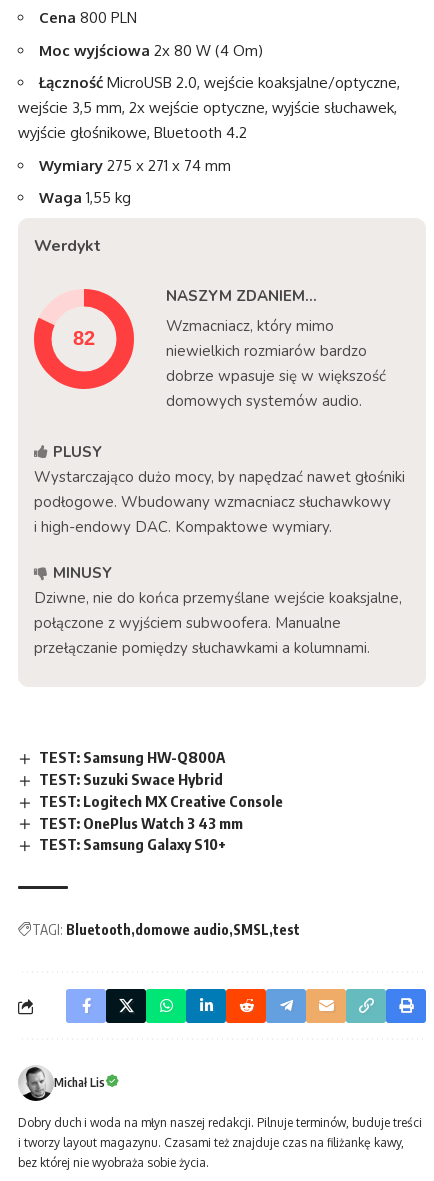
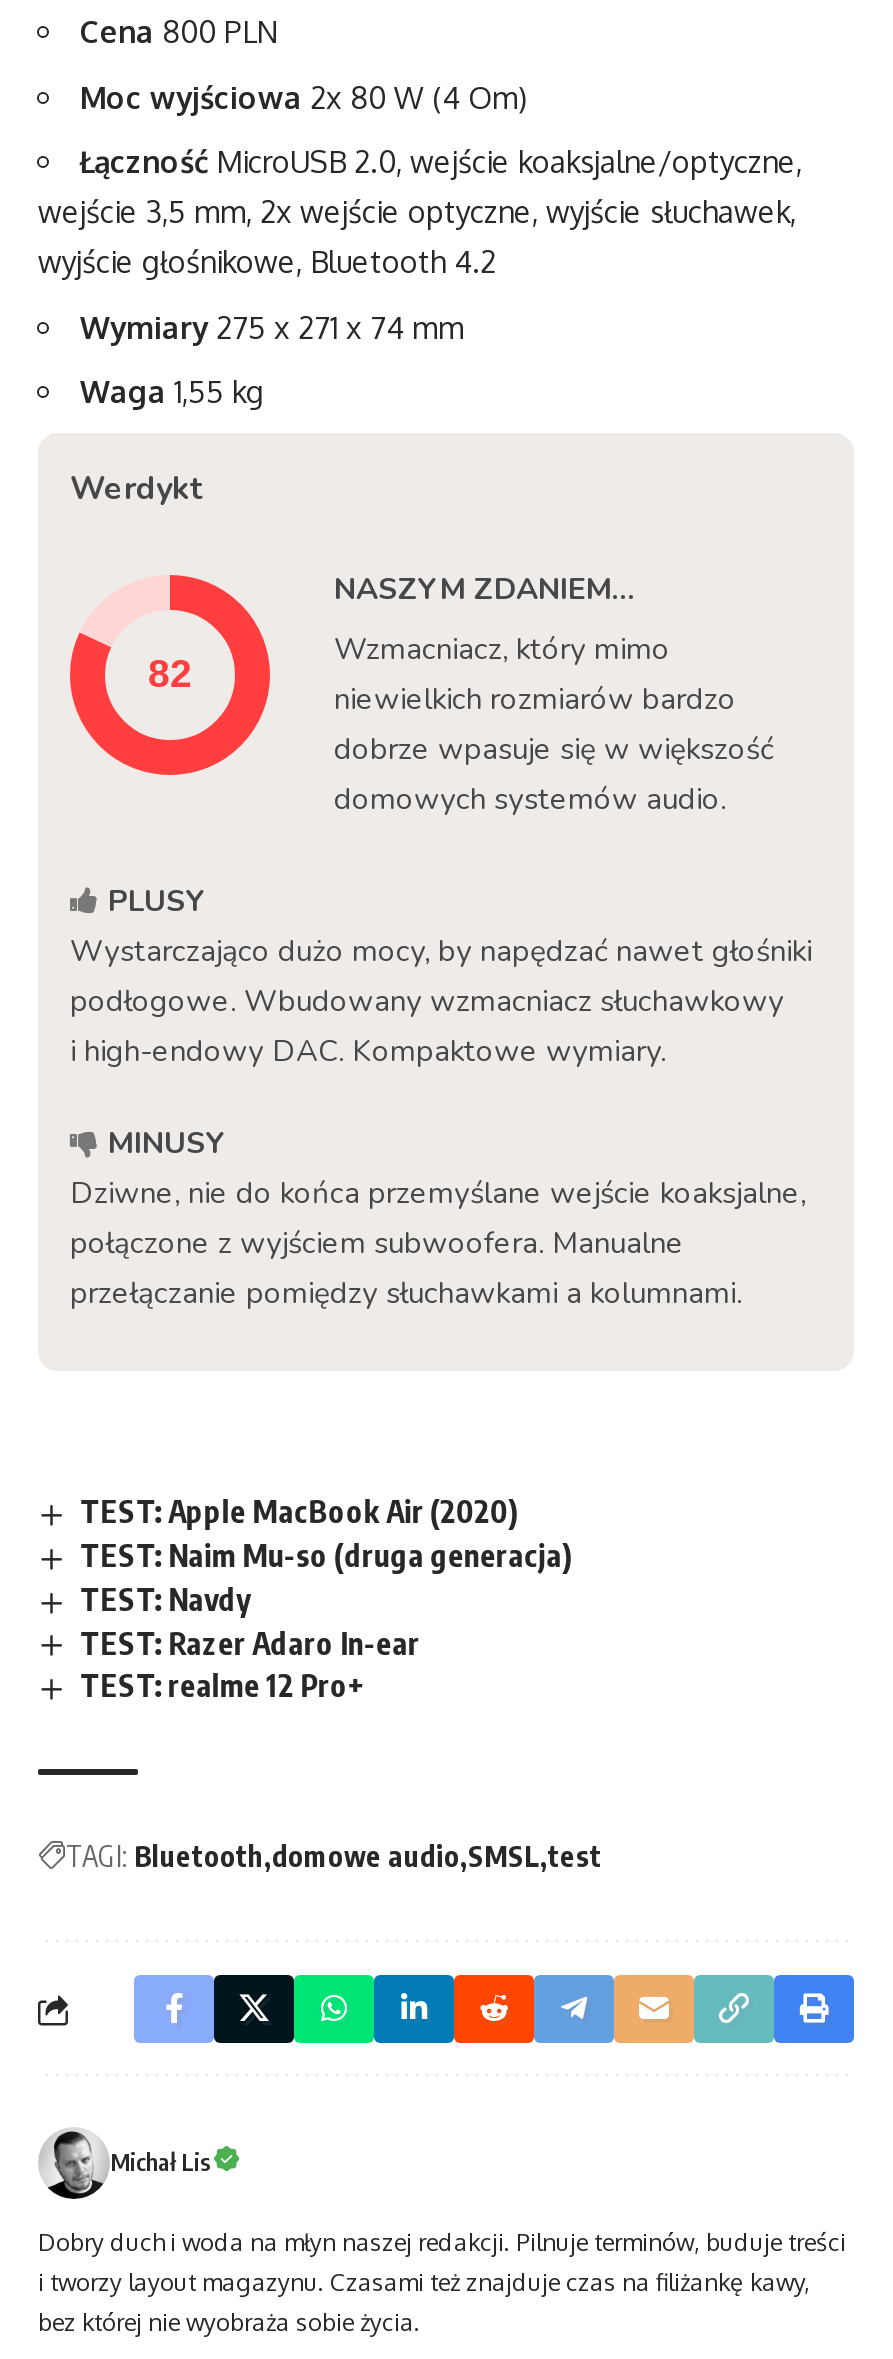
- TEST: Samsung HW-Q800A
- TEST: Suzuki Swace Hybrid
- TEST: Logitech MX Creative Console
- TEST: OnePlus Watch 3 43 mm
- TEST: Samsung Galaxy S10+
+ TEST: Apple MacBook Air (2020)
+ TEST: Naim Mu-so (druga generacja)
+ TEST: Navdy
+ TEST: Razer Adaro In-ear
+ TEST: realme 12 Pro+
